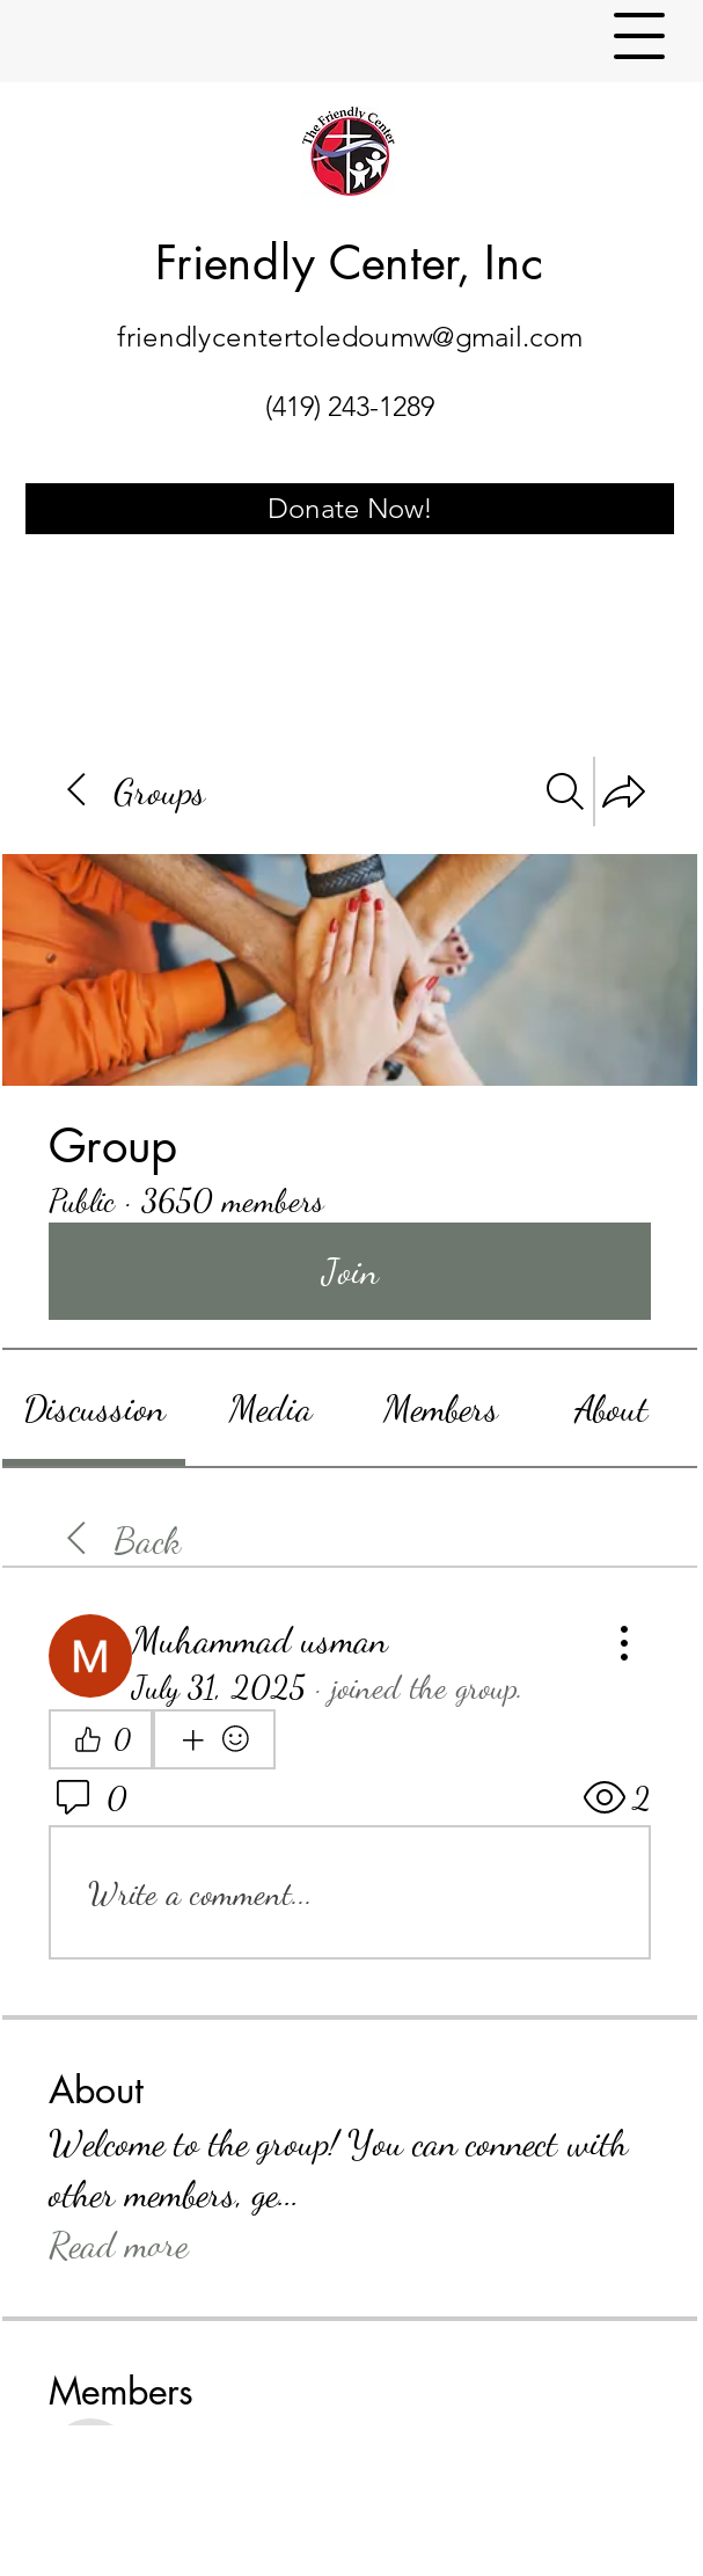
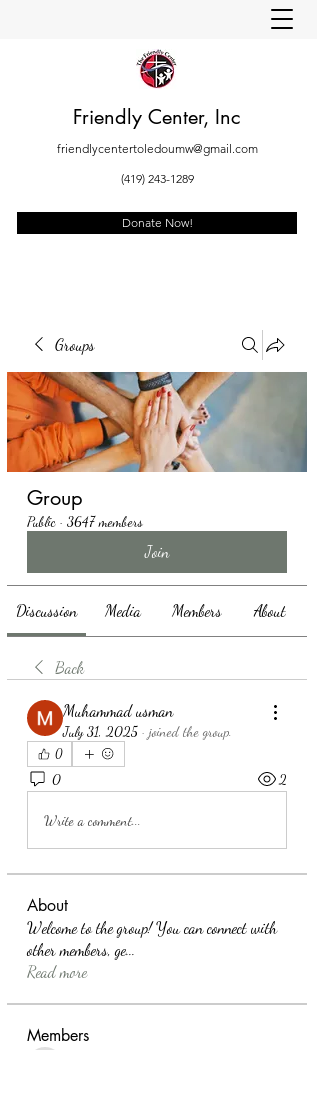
- Public · 3650 members
+ Public · 3647 members
